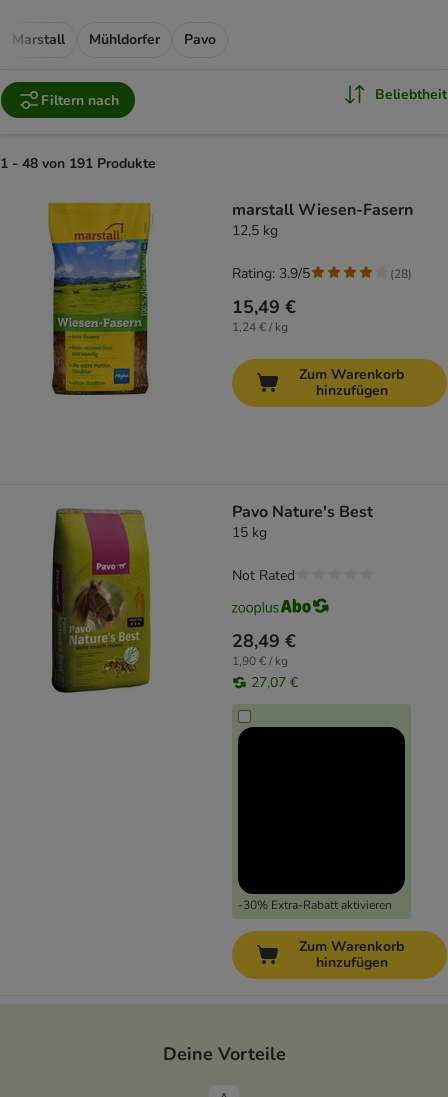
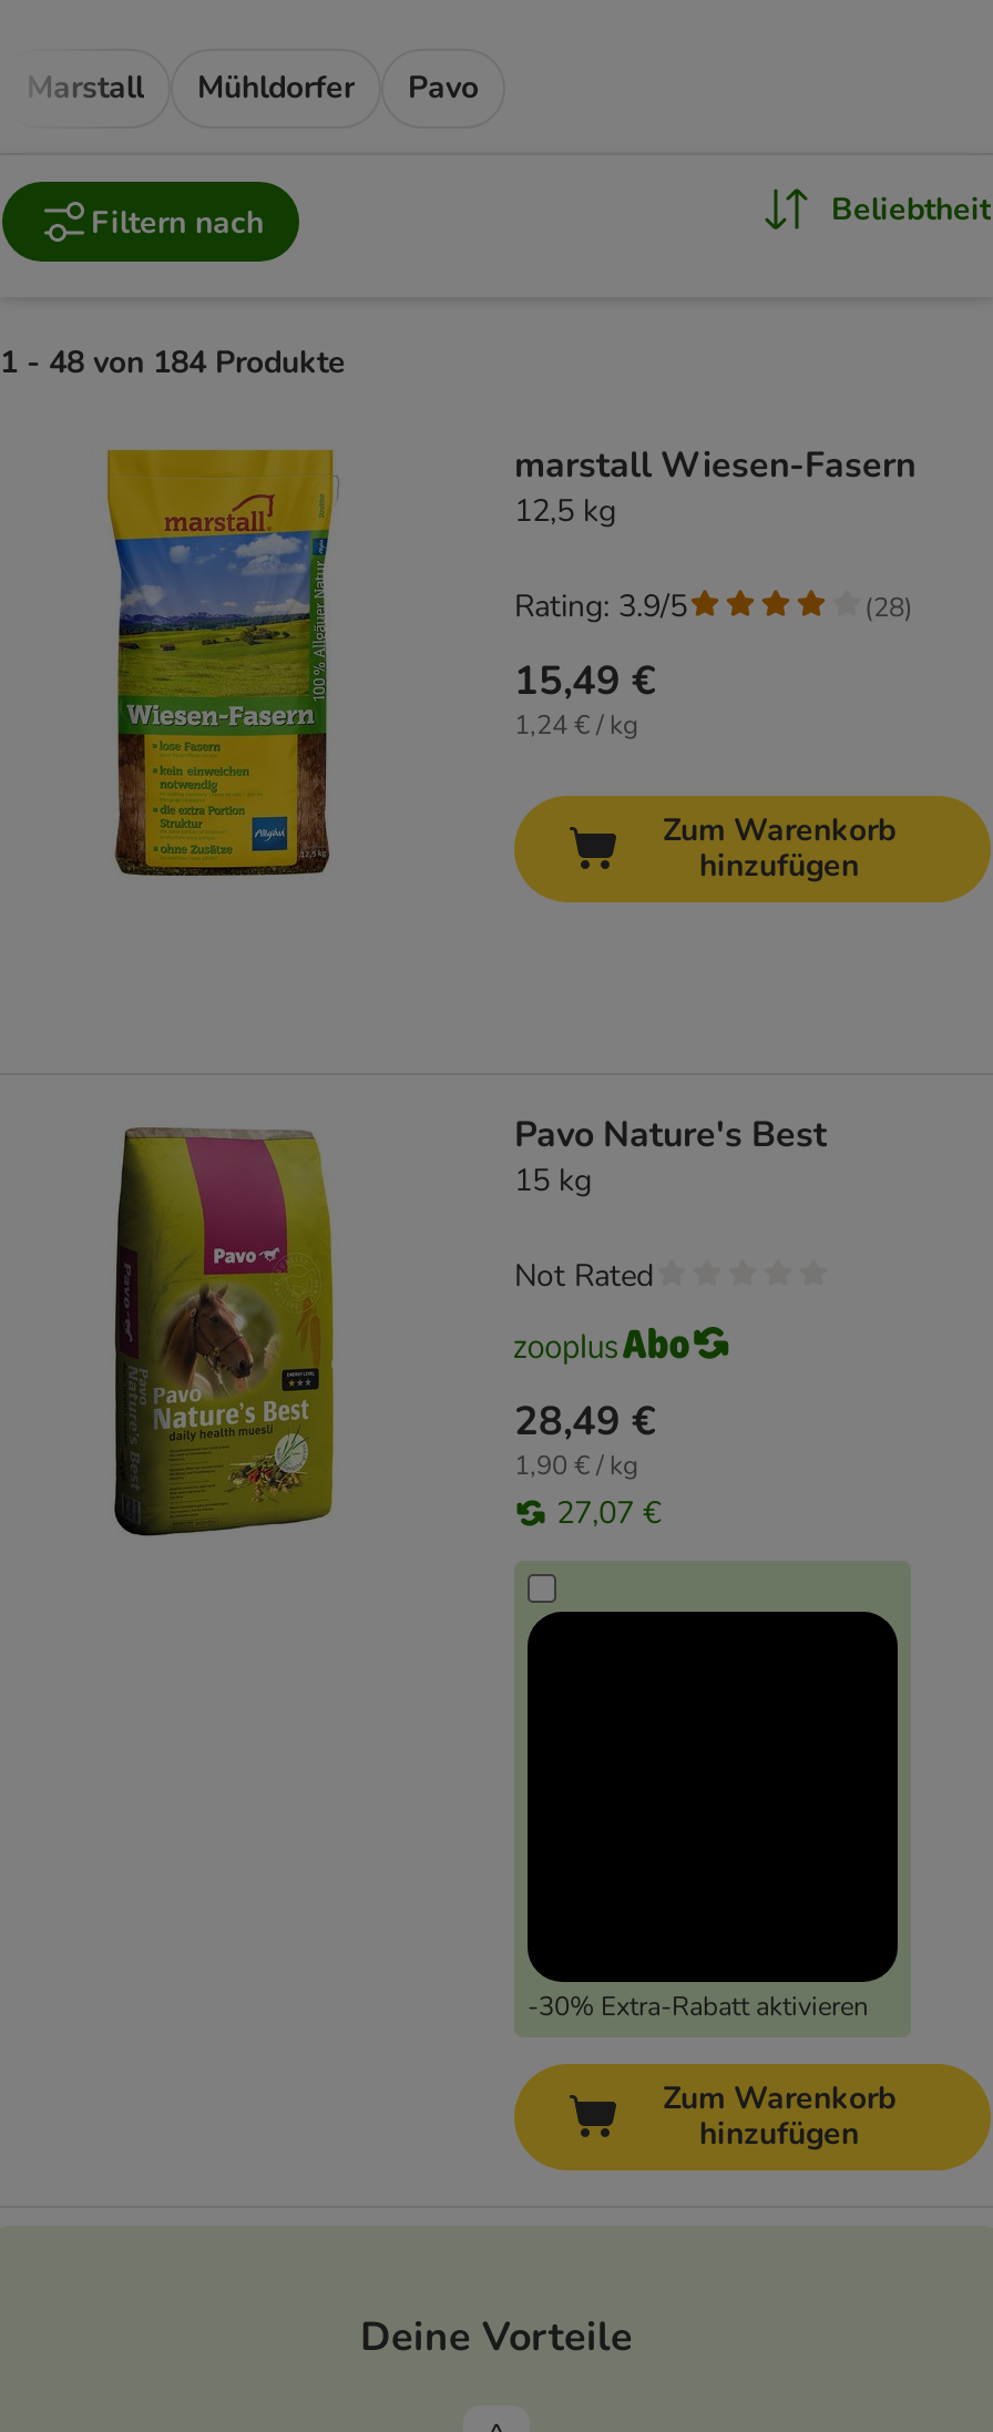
- 1 - 48 von 191 Produkte
+ 1 - 48 von 184 Produkte
